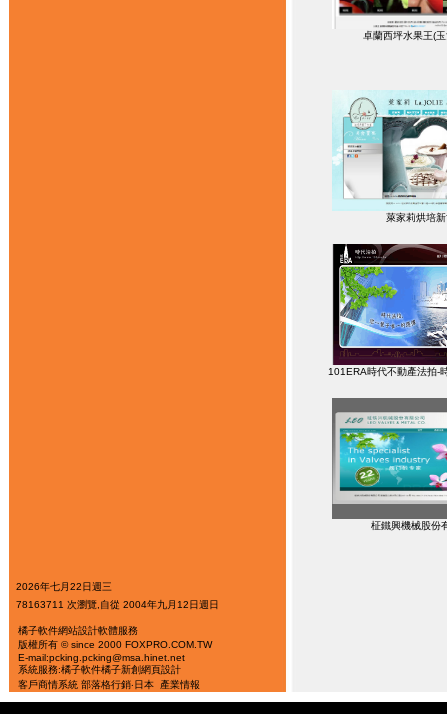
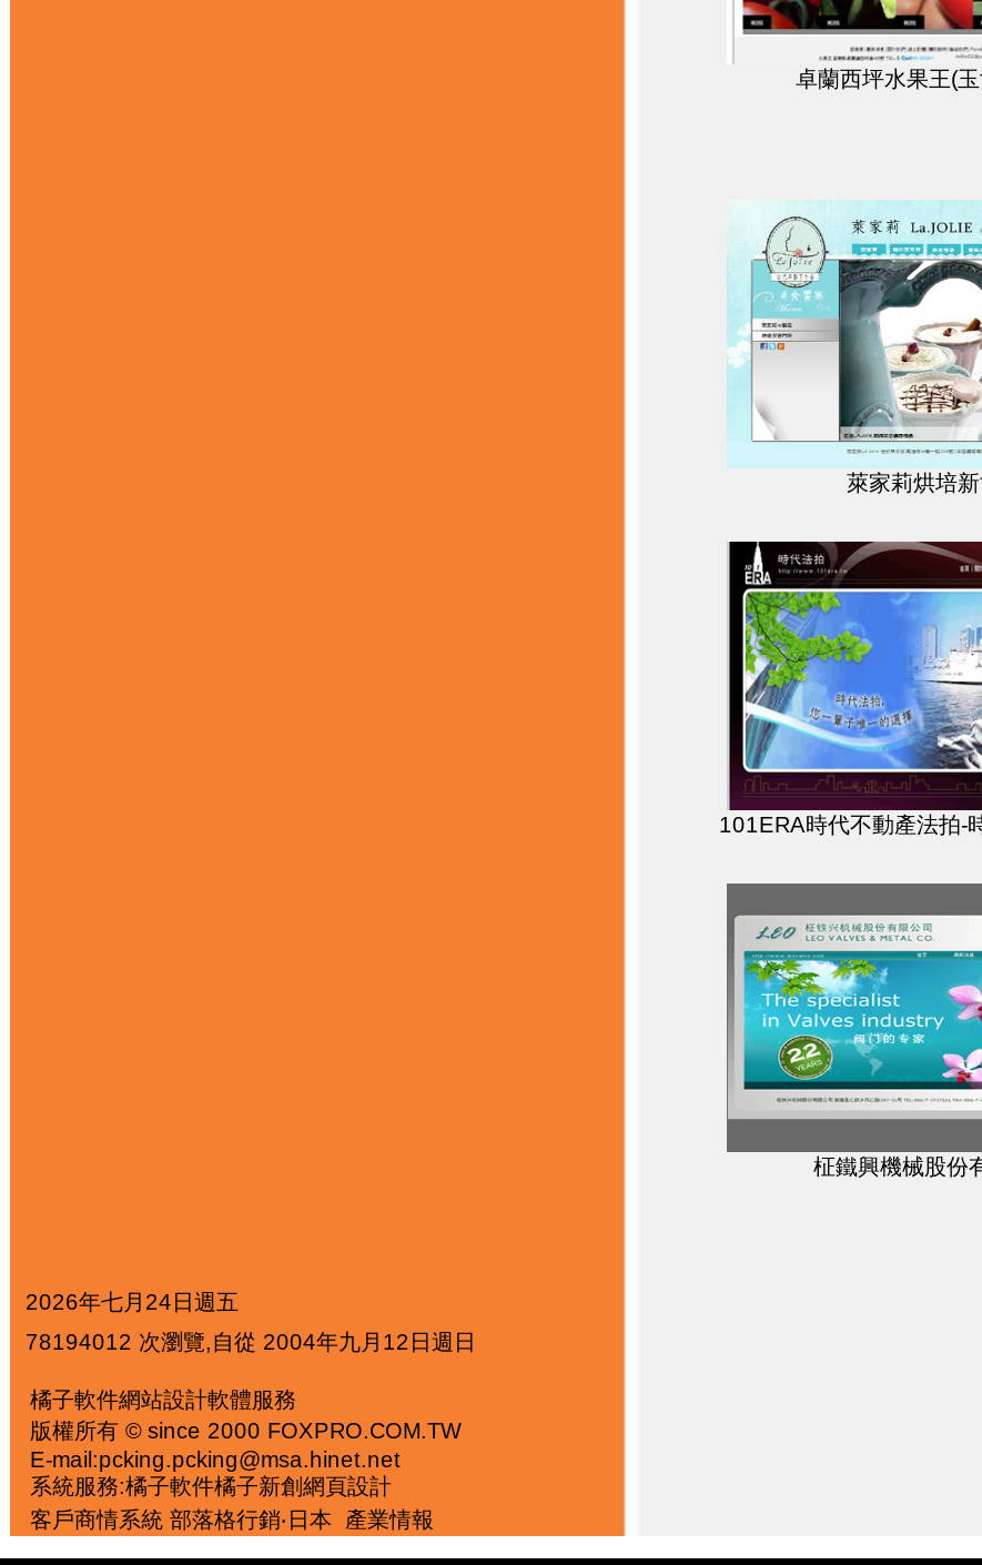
- 2026年七月22日週三
+ 2026年七月24日週五

- 78163711 次瀏覽,自從 2004年九月12日週日
+ 78194012 次瀏覽,自從 2004年九月12日週日
